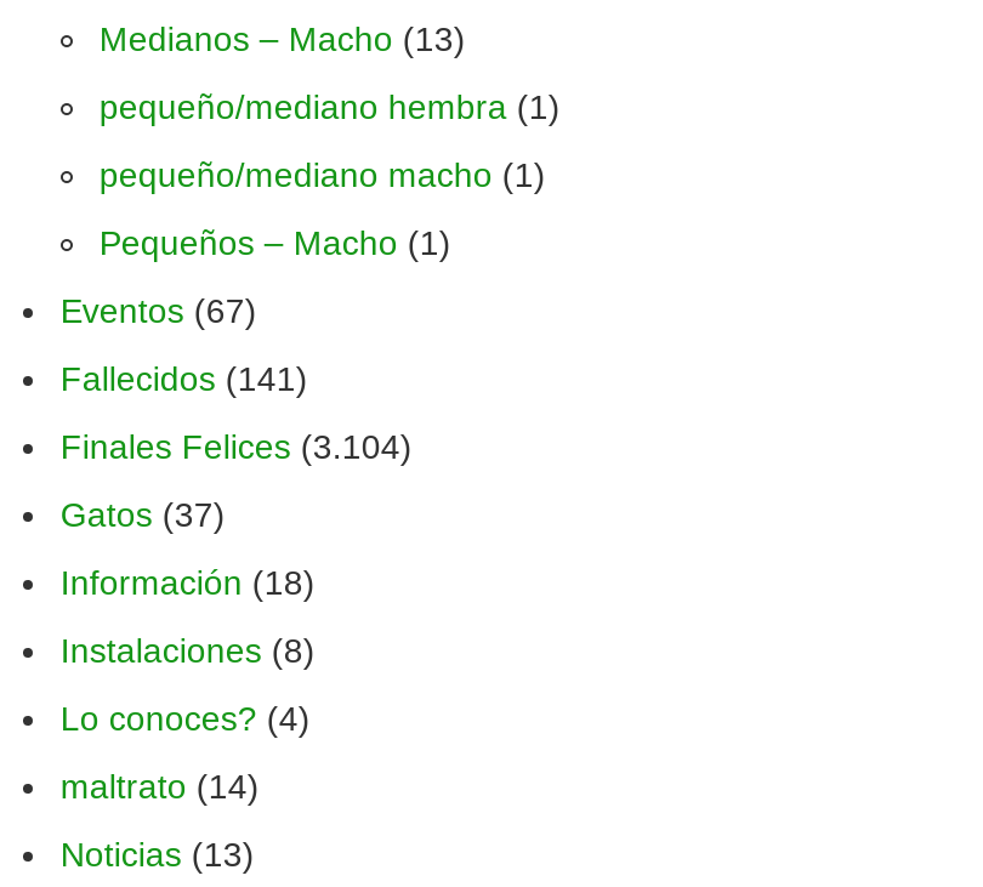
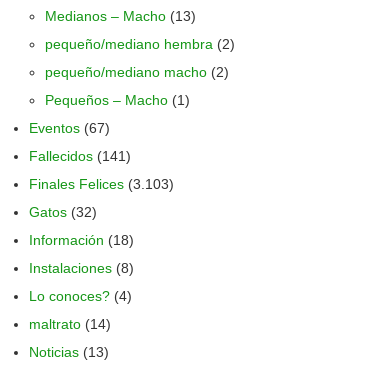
- pequeño/mediano hembra (1)
+ pequeño/mediano hembra (2)

- pequeño/mediano macho (1)
+ pequeño/mediano macho (2)

- Finales Felices (3.104)
+ Finales Felices (3.103)

- Gatos (37)
+ Gatos (32)
